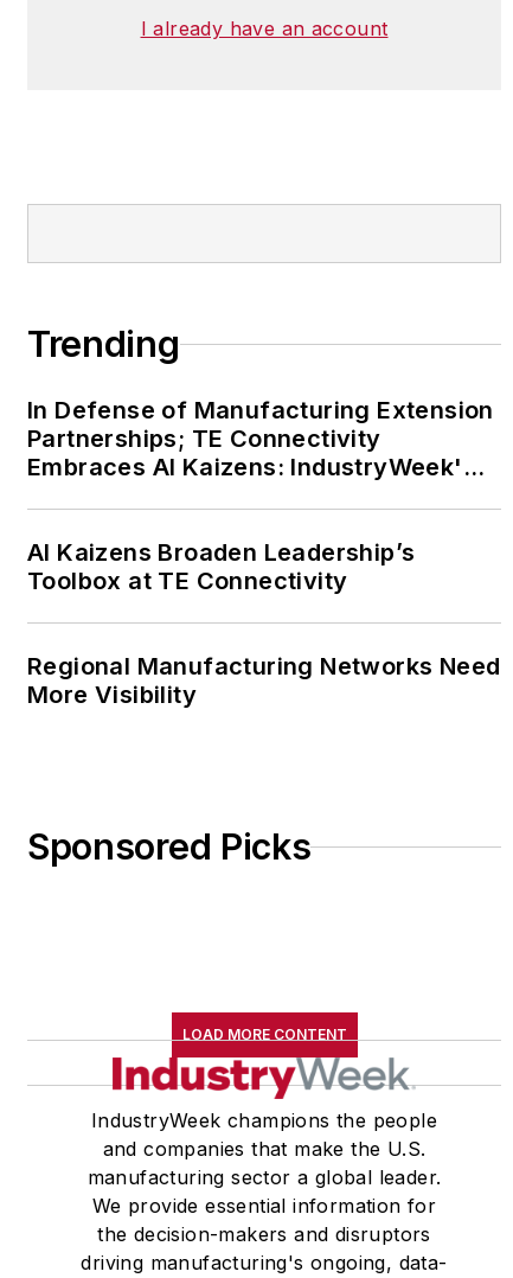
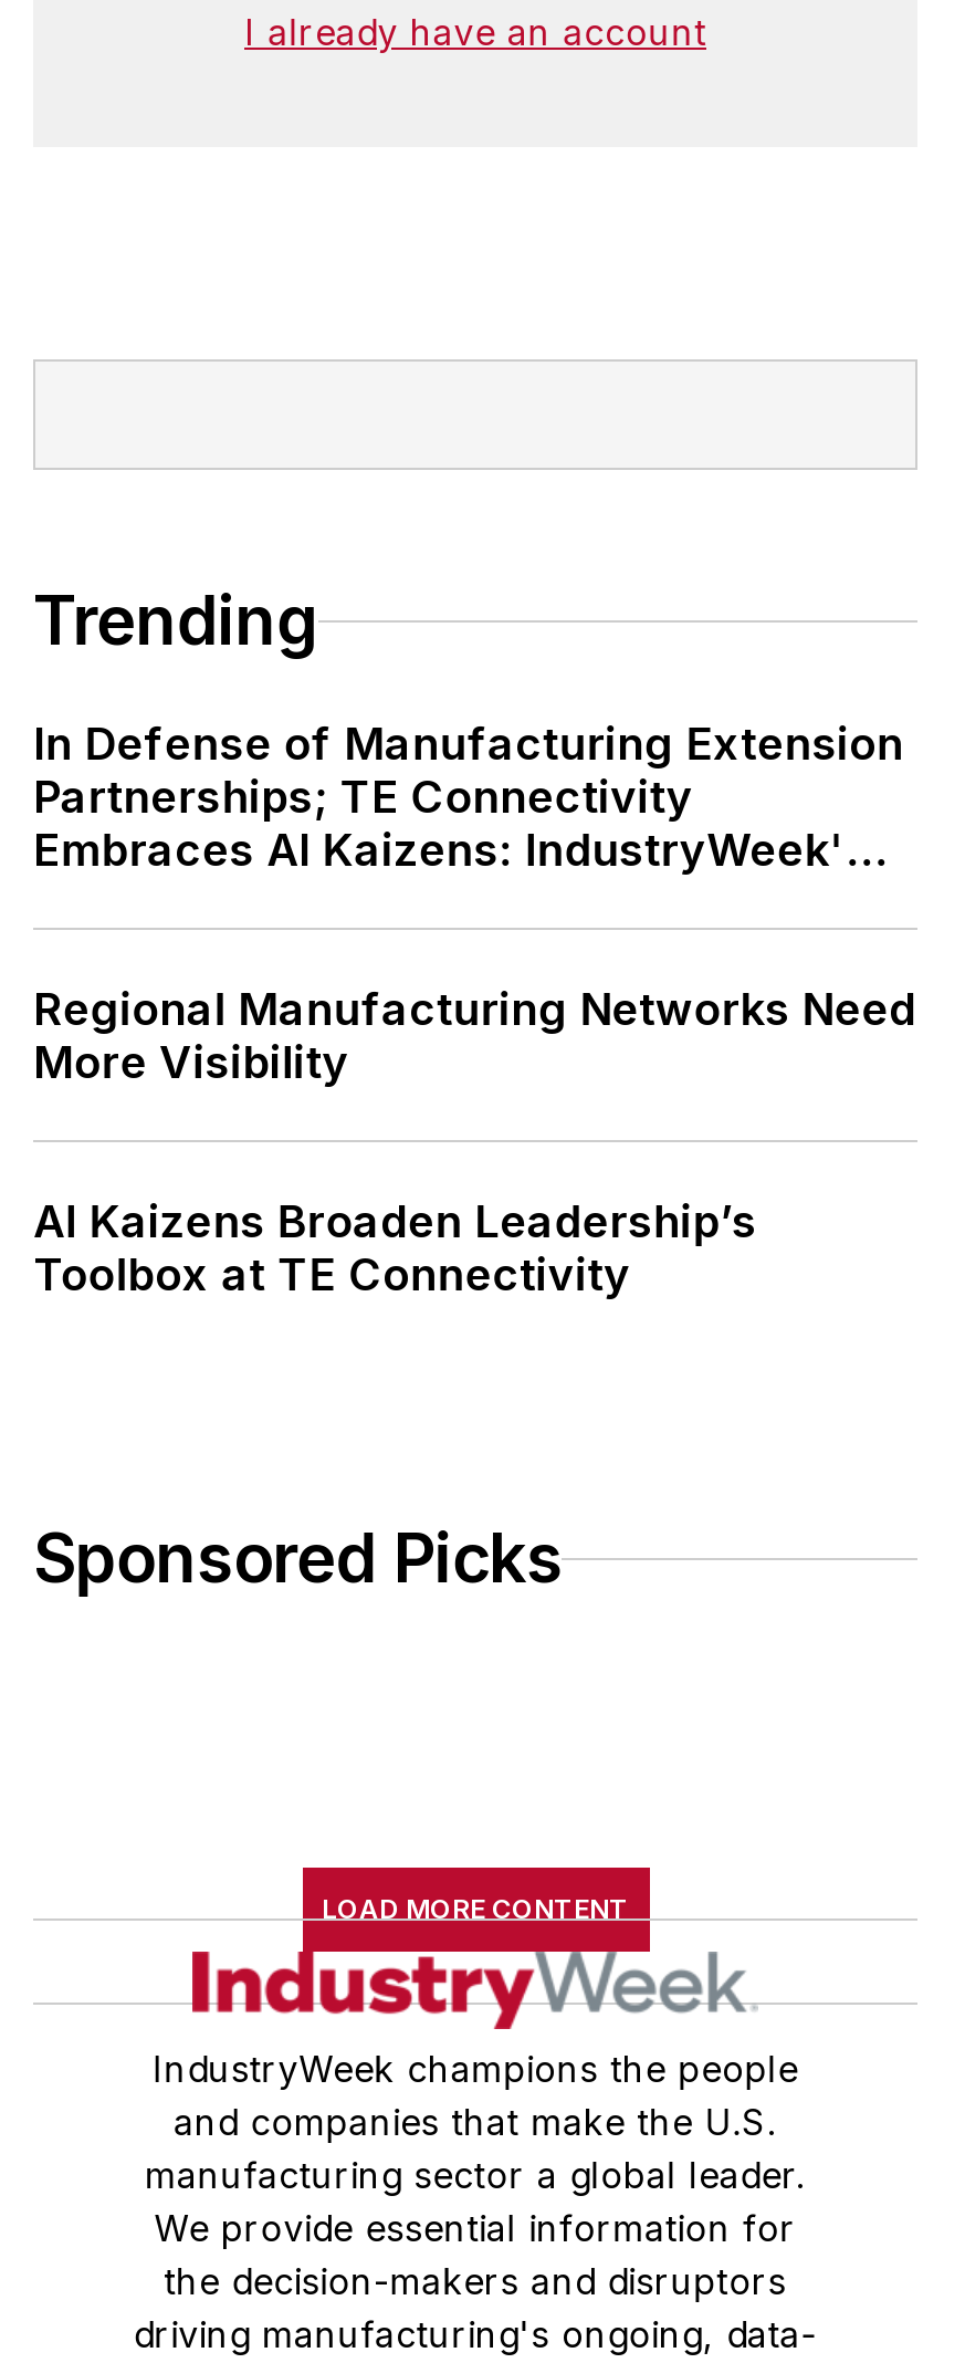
moved down: AI Kaizens Broaden Leadership’s | Toolbox at TE Connectivity

moved up: Regional Manufacturing Networks Need | More Visibility
